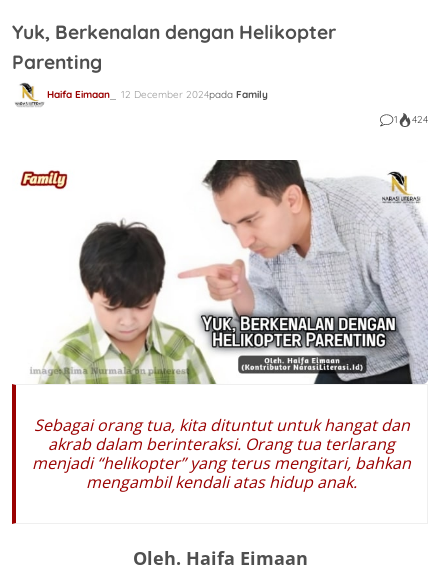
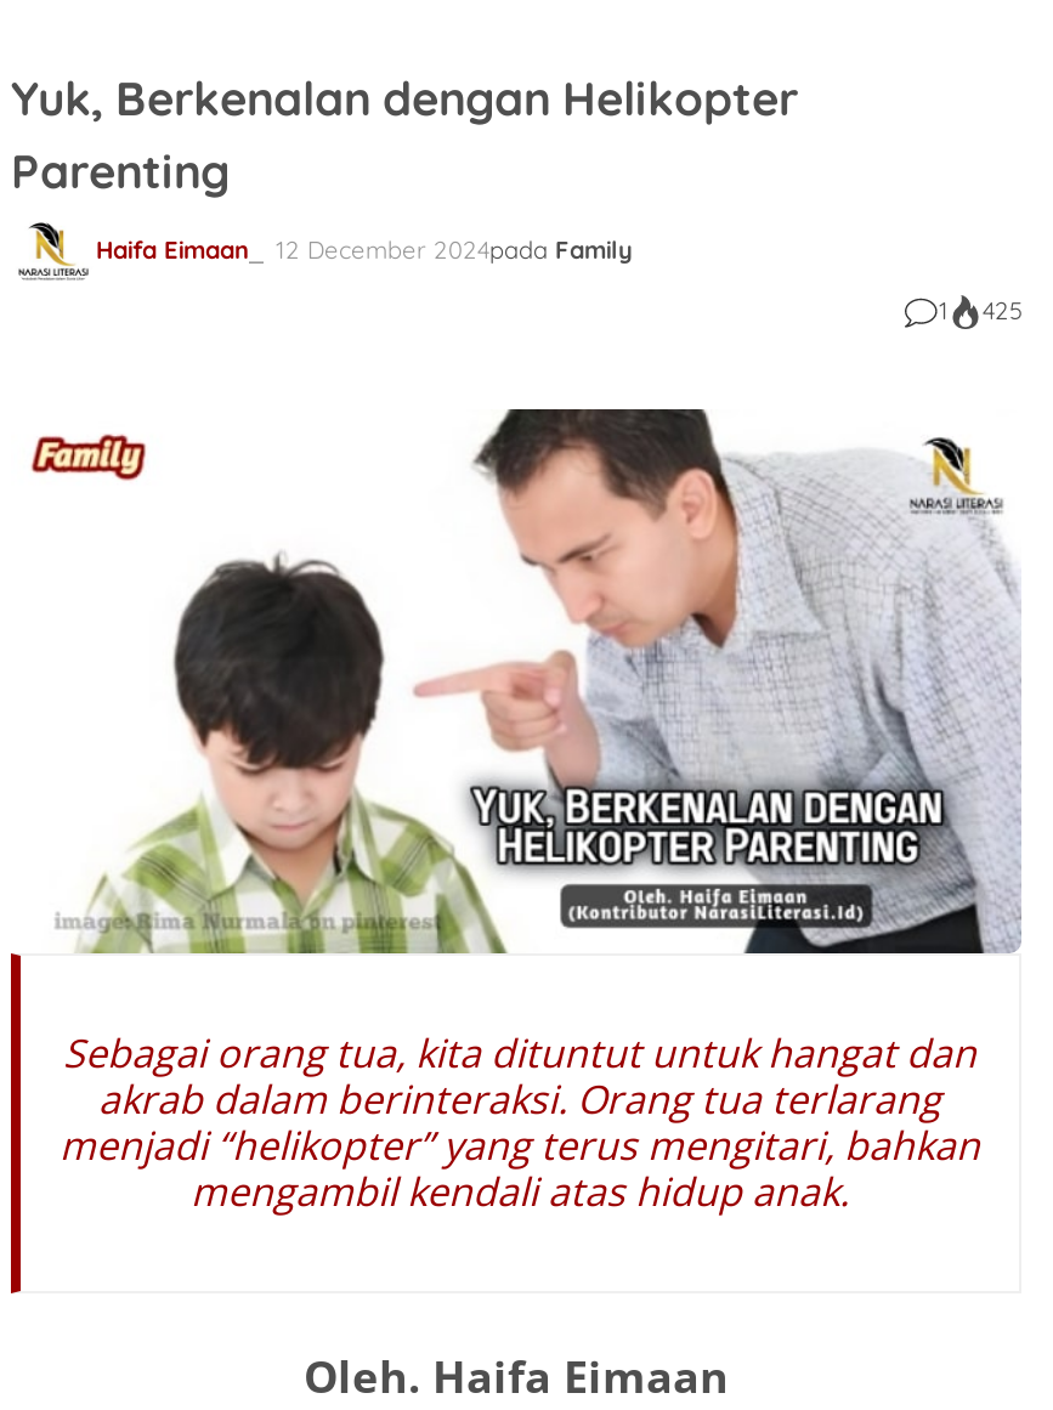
- 1 424
+ 1 425
